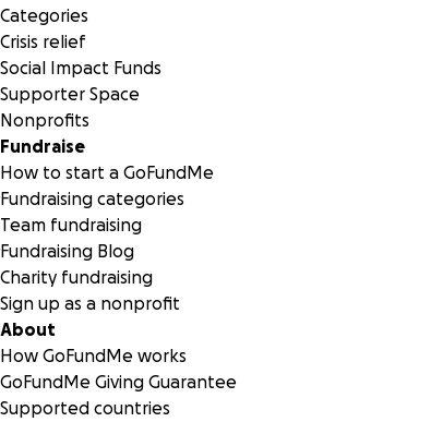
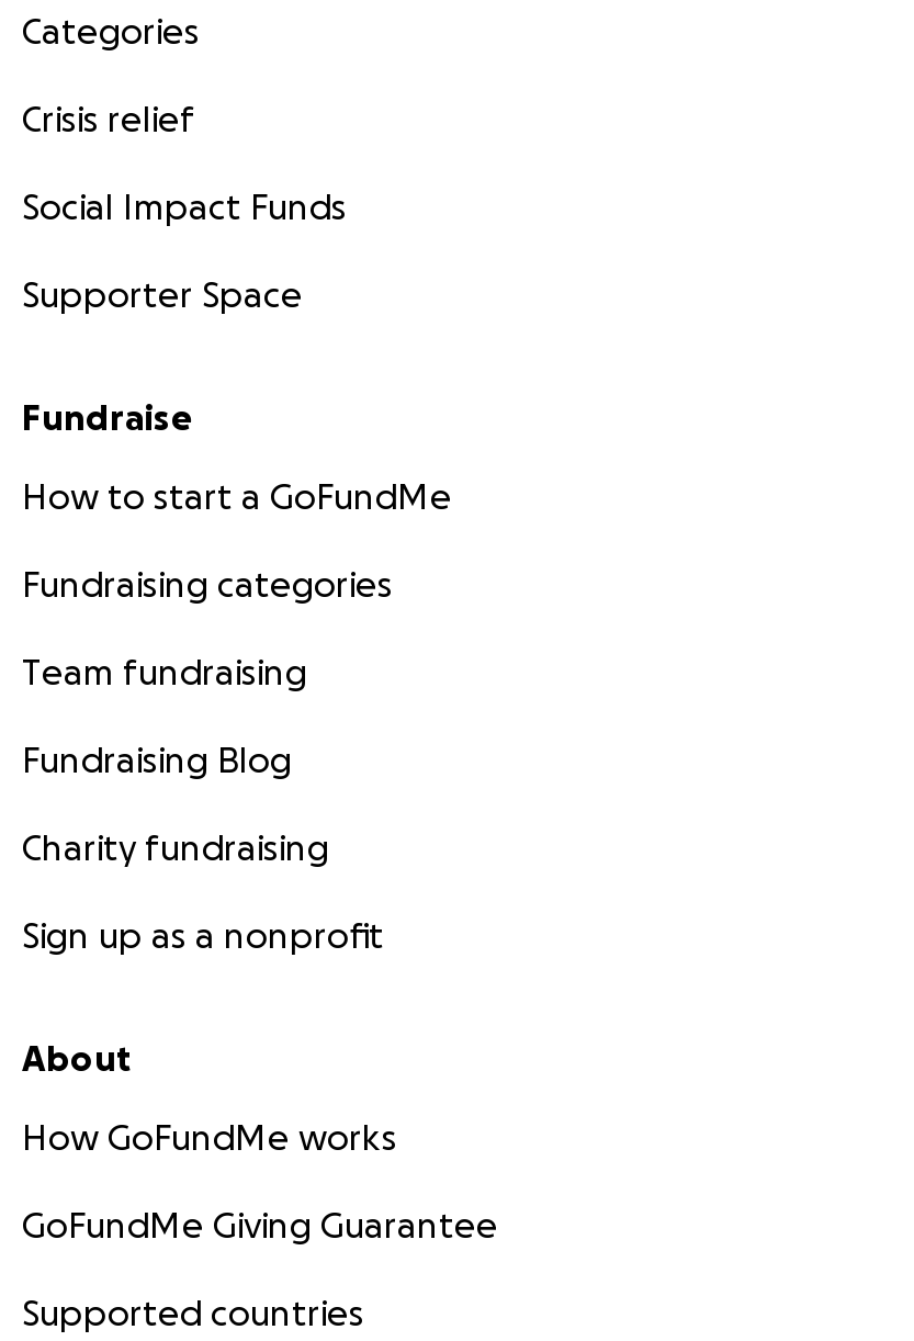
- Nonprofits
